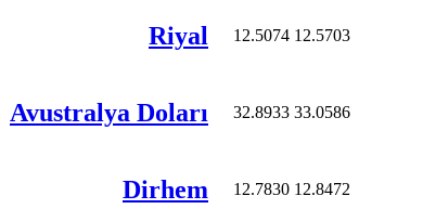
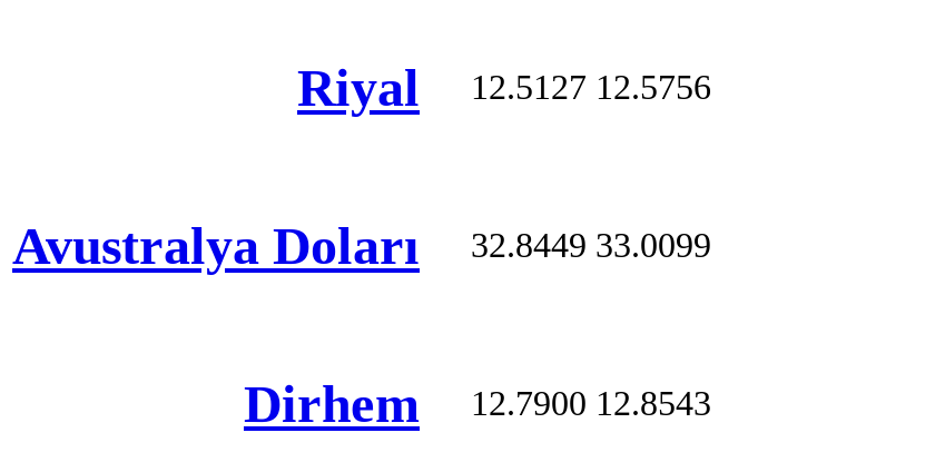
- Riyal 12.5074 12.5703
+ Riyal 12.5127 12.5756

- Avustralya Doları 32.8933 33.0586
+ Avustralya Doları 32.8449 33.0099

- Dirhem 12.7830 12.8472
+ Dirhem 12.7900 12.8543
